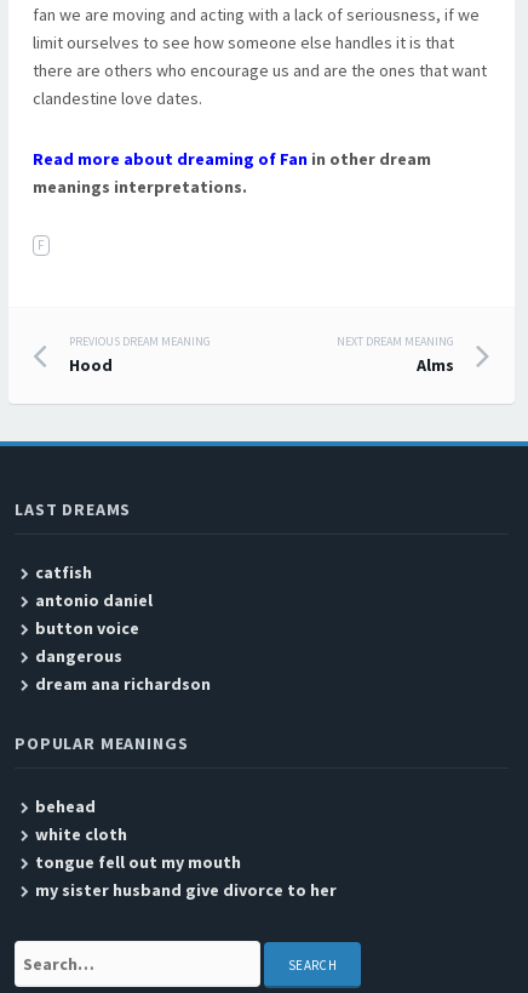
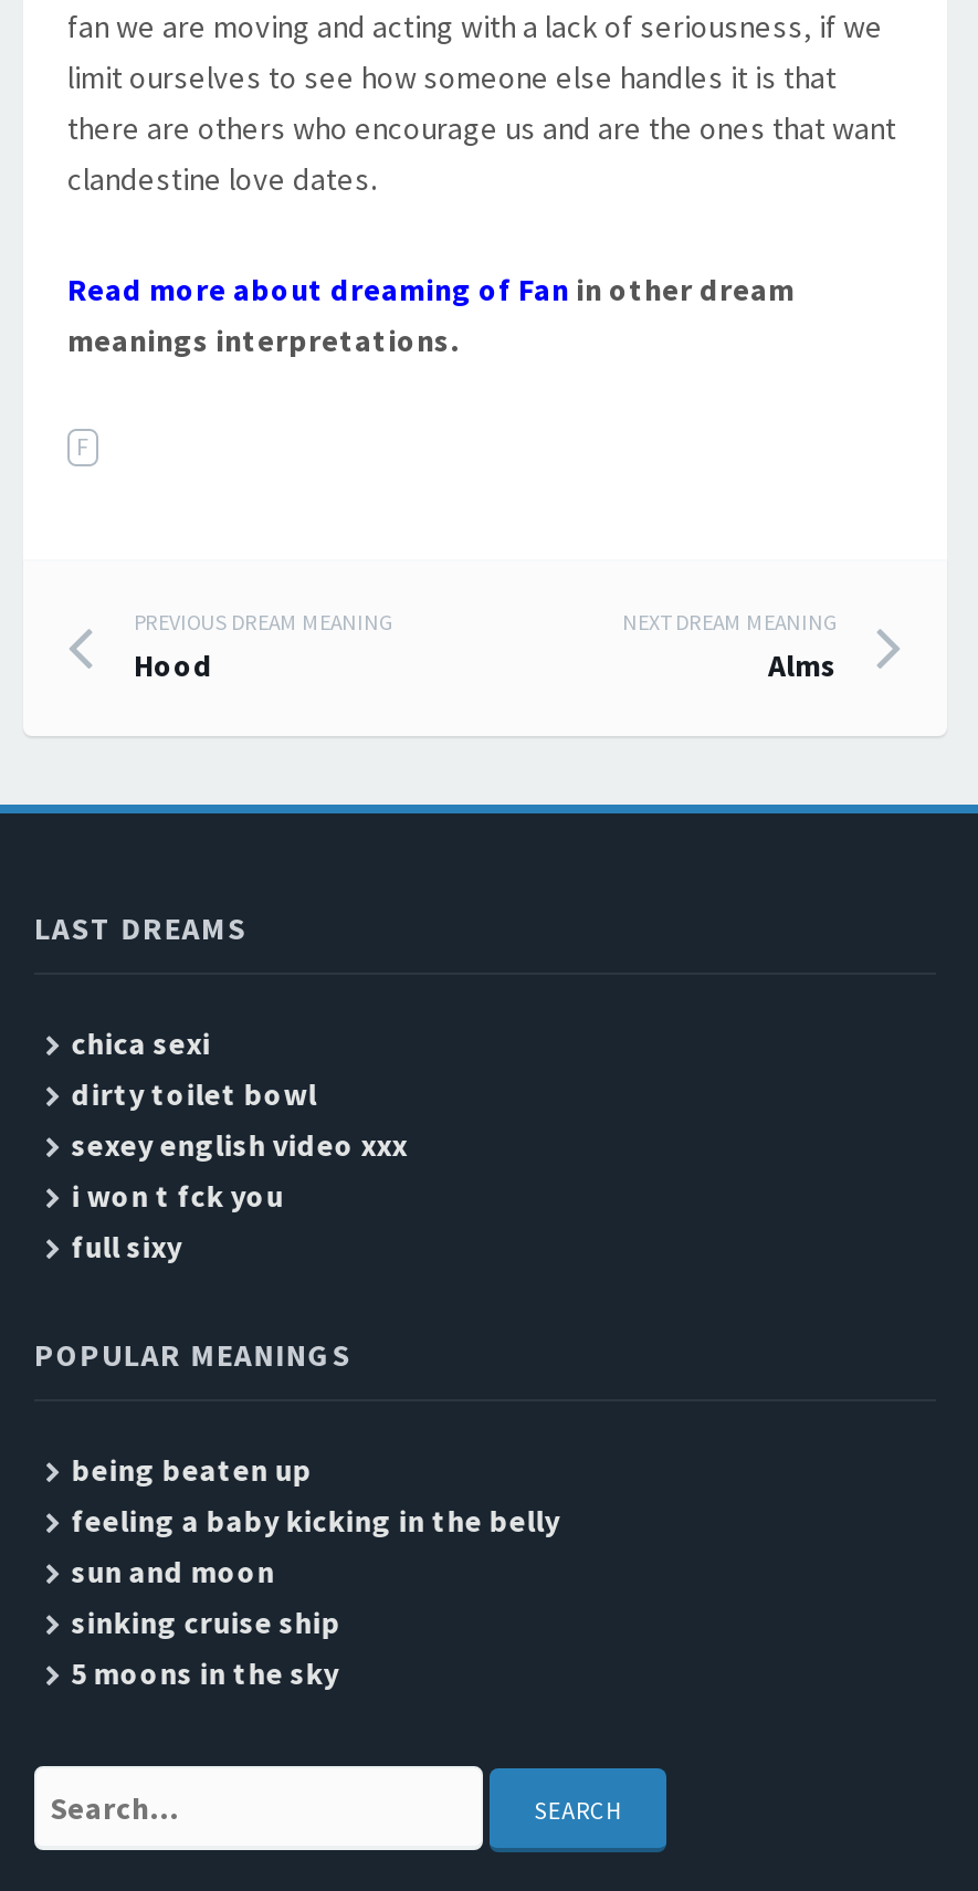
- catfish
- antonio daniel
- button voice
- dangerous
- dream ana richardson
+ chica sexi
+ dirty toilet bowl
+ sexey english video xxx
+ i won t fck you
+ full sixy

- behead
- white cloth
- tongue fell out my mouth
- my sister husband give divorce to her
+ being beaten up
+ feeling a baby kicking in the belly
+ sun and moon
+ sinking cruise ship
+ 5 moons in the sky
